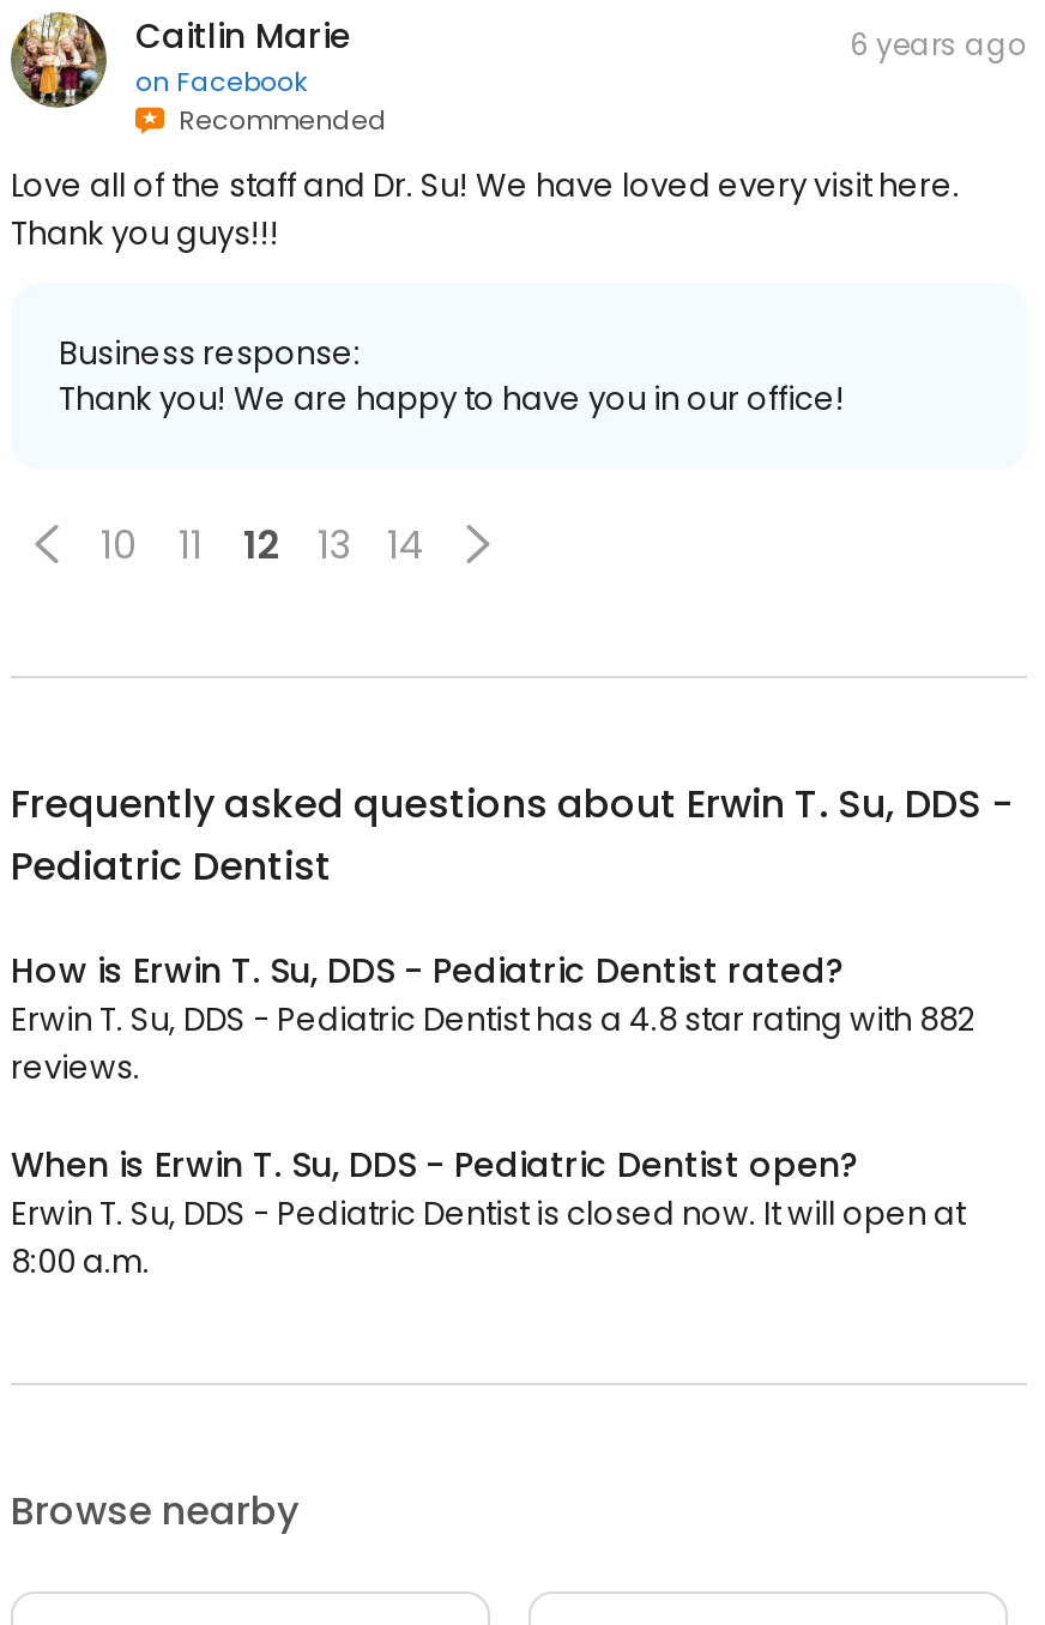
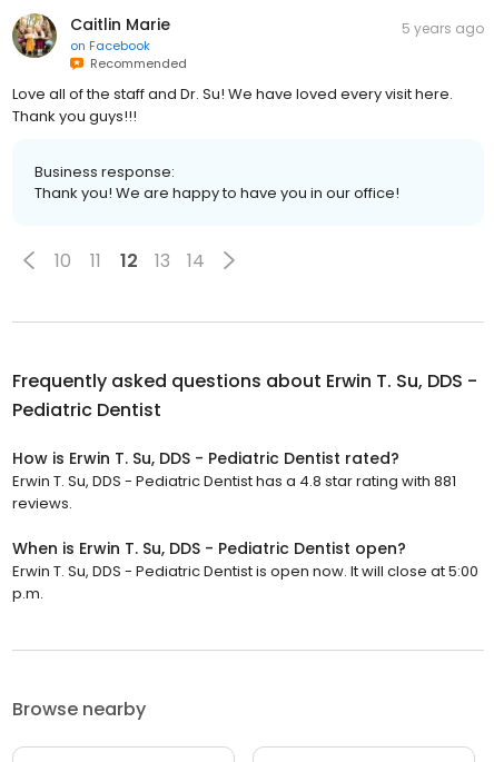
- 6 years ago
+ 5 years ago

- Erwin T. Su, DDS - Pediatric Dentist has a 4.8 star rating with 882
+ Erwin T. Su, DDS - Pediatric Dentist has a 4.8 star rating with 881

- Erwin T. Su, DDS - Pediatric Dentist is closed now. It will open at
- 8:00 a.m.
+ Erwin T. Su, DDS - Pediatric Dentist is open now. It will close at 5:00
+ p.m.
